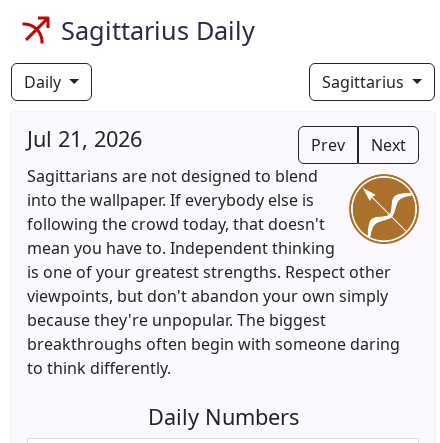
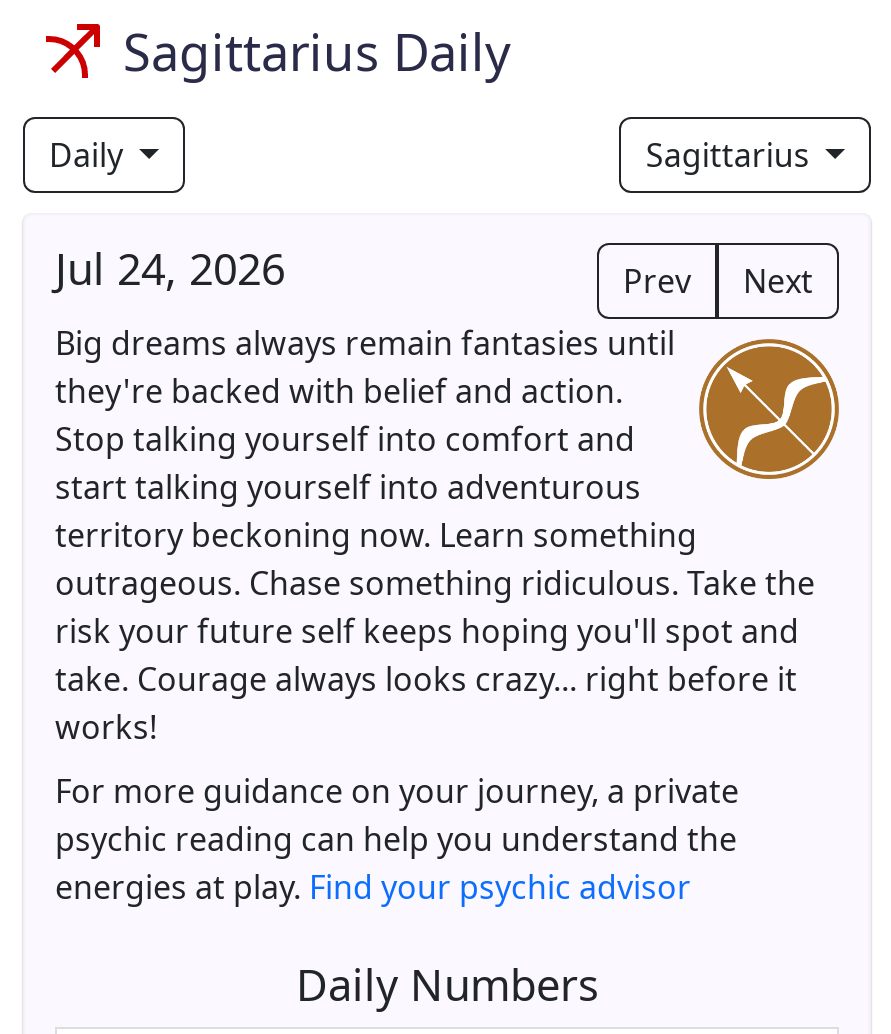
- Jul 21, 2026
- Sagittarians are not designed to blend
- into the wallpaper. If everybody else is
- following the crowd today, that doesn't
- mean you have to. Independent thinking
- is one of your greatest strengths. Respect other
- viewpoints, but don't abandon your own simply
- because they're unpopular. The biggest
- breakthroughs often begin with someone daring
- to think differently.
+ Jul 24, 2026
+ Big dreams always remain fantasies until
+ they're backed with belief and action.
+ Stop talking yourself into comfort and
+ start talking yourself into adventurous
+ territory beckoning now. Learn something
+ outrageous. Chase something ridiculous. Take the
+ risk your future self keeps hoping you'll spot and
+ take. Courage always looks crazy... right before it
+ works!
+ For more guidance on your journey, a private
+ psychic reading can help you understand the
+ energies at play. Find your psychic advisor
